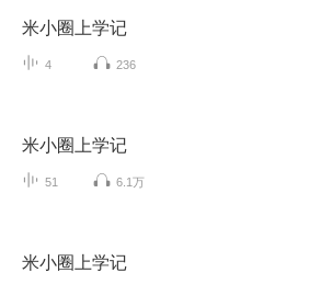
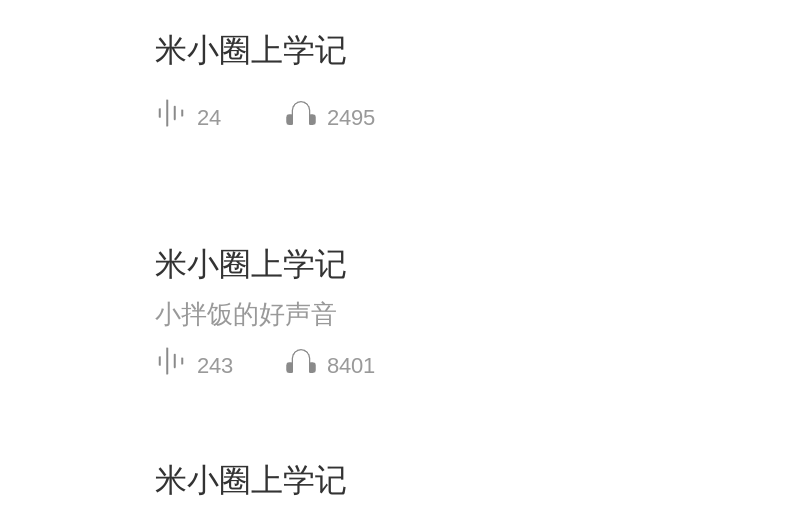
- 4
+ 24

- 236
+ 2495

- 51
- 6.1万
+ 小拌饭的好声音
+ 243
+ 8401
